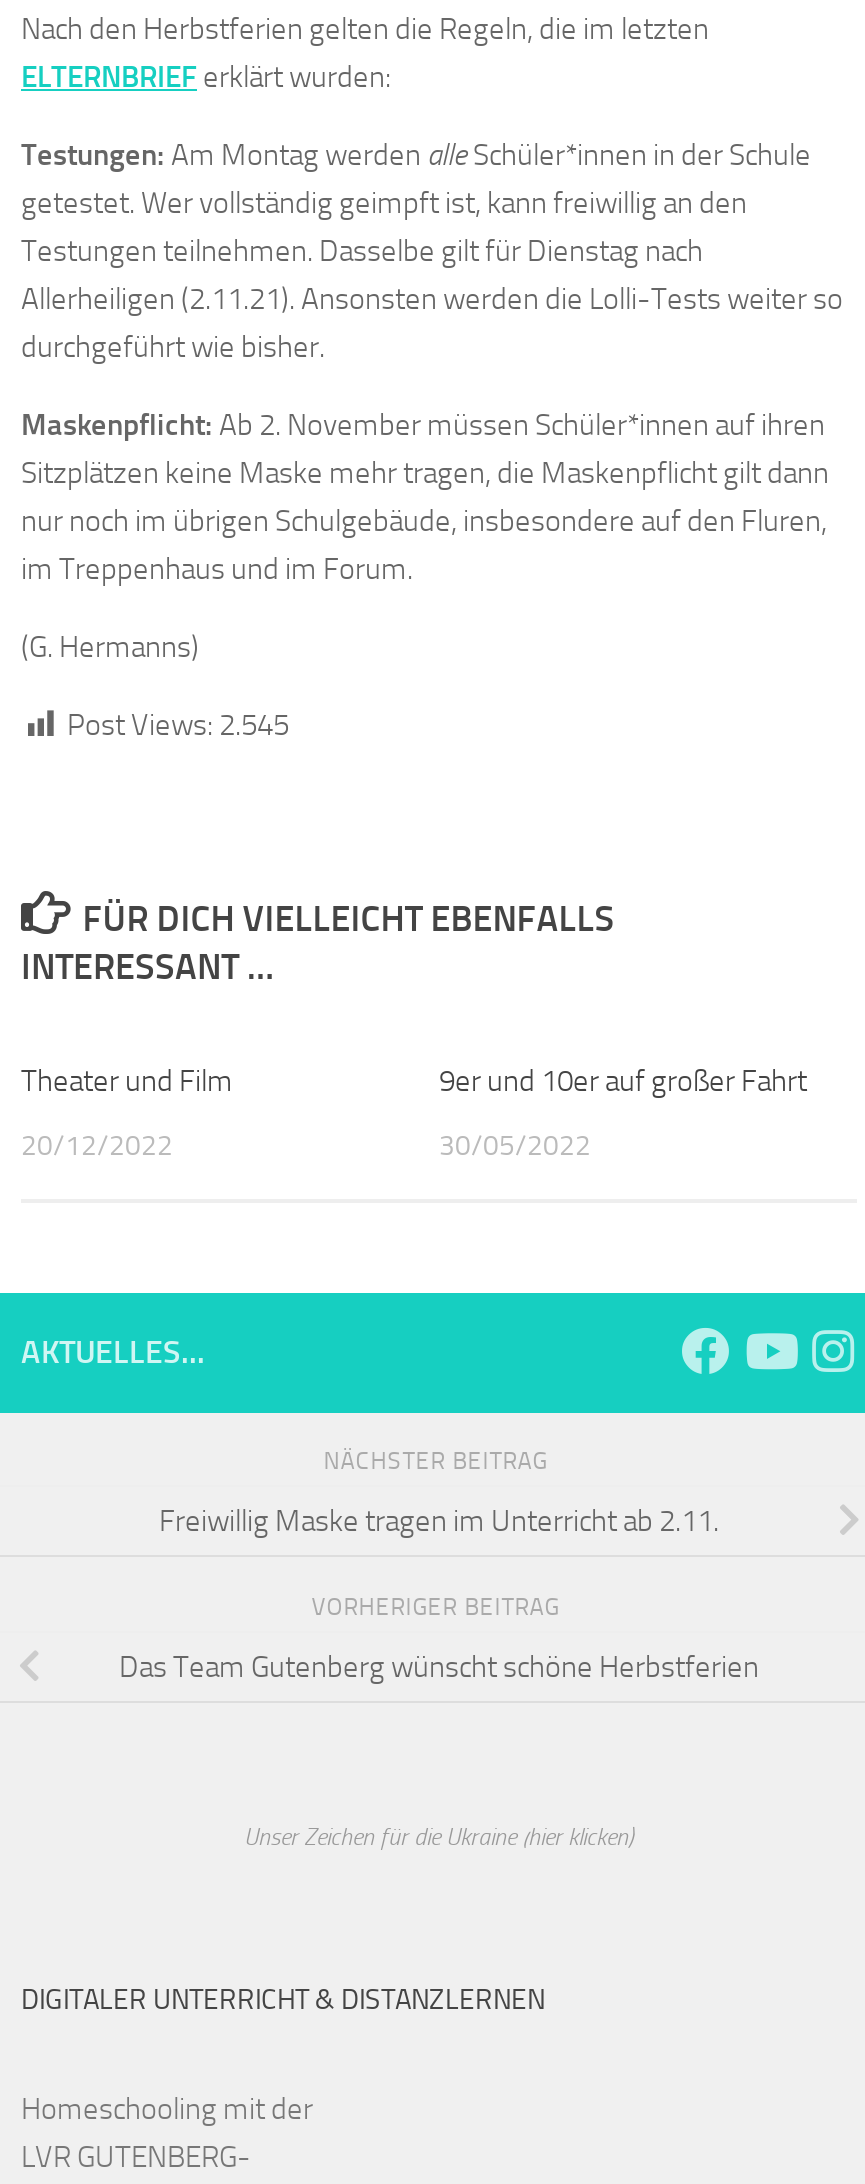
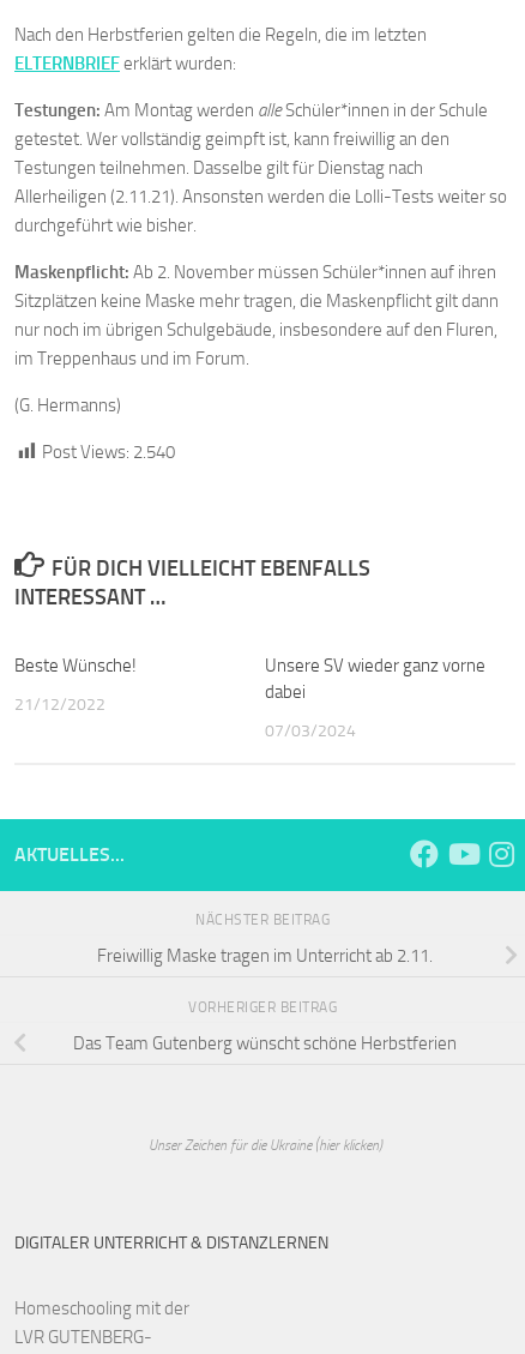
- Post Views: 2.545
+ Post Views: 2.540

- Theater und Film
+ Beste Wünsche!

- 9er und 10er auf großer Fahrt
+ Unsere SV wieder ganz vorne
+ dabei

- 20/12/2022
+ 21/12/2022

- 30/05/2022
+ 07/03/2024
